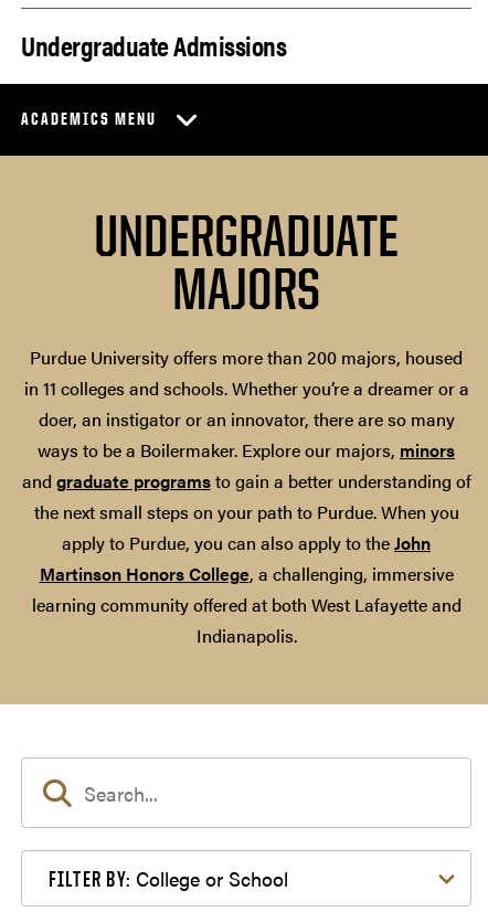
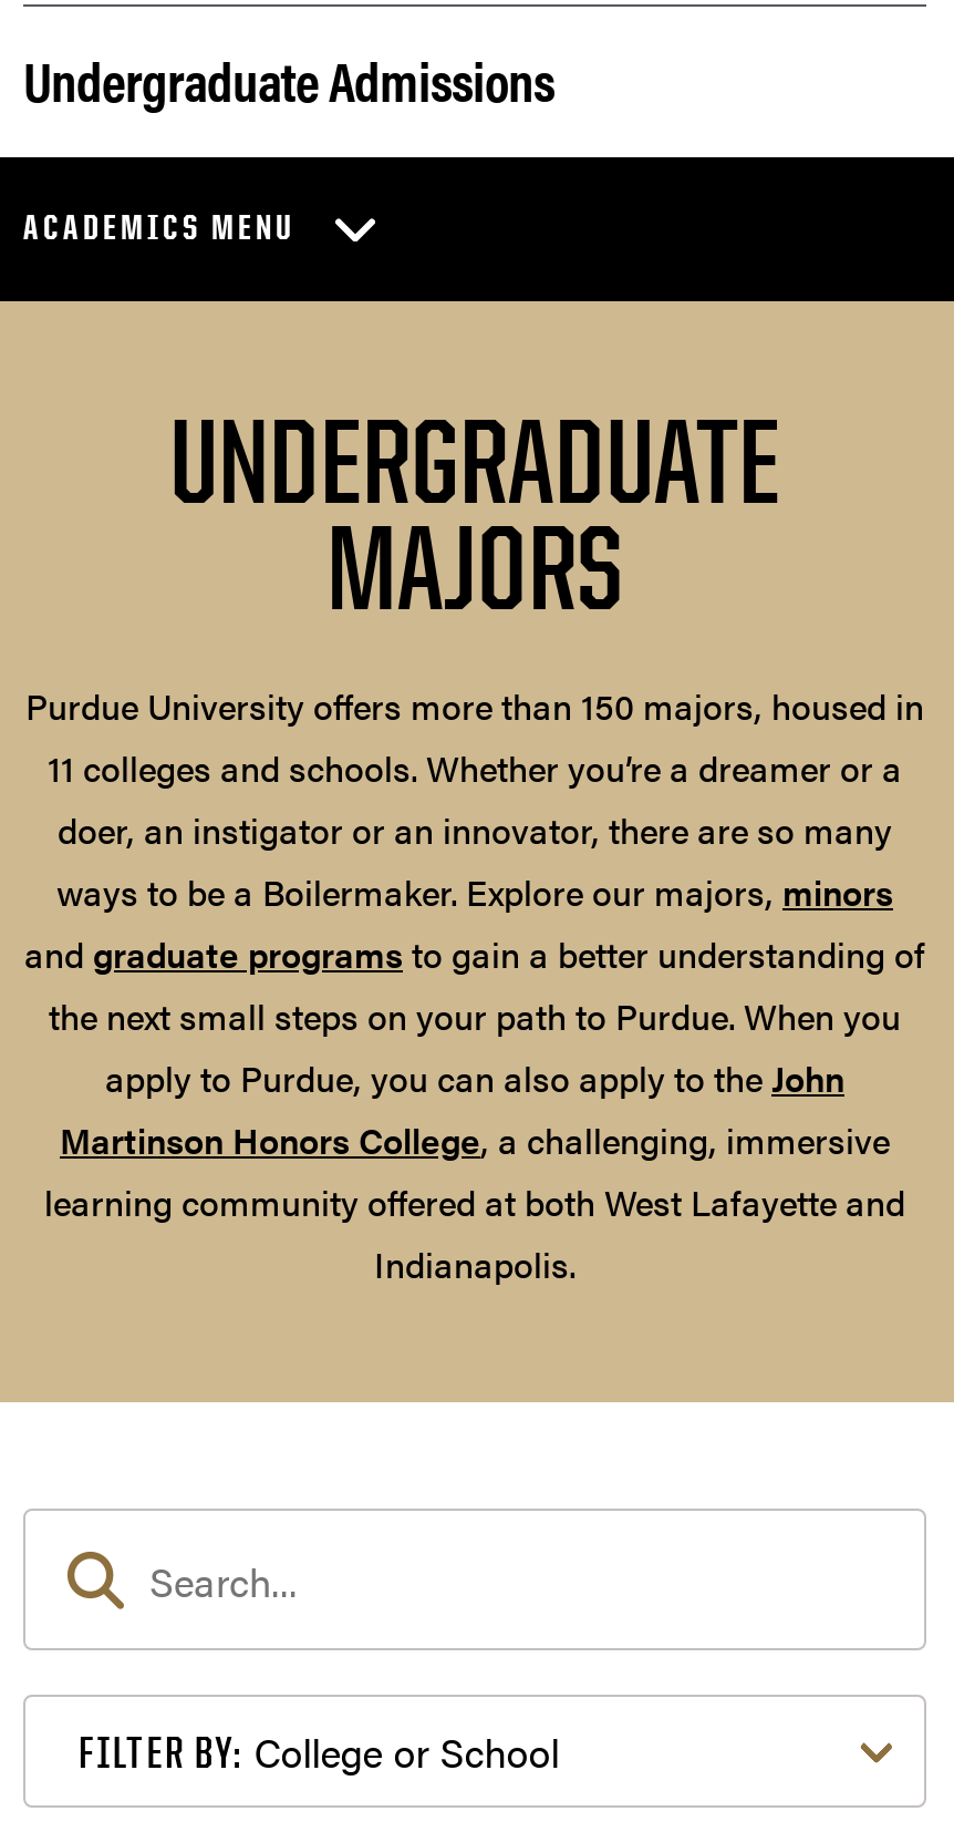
- Purdue University offers more than 200 majors, housed
- in 11 colleges and schools. Whether you’re a dreamer or a
+ Purdue University offers more than 150 majors, housed in
+ 11 colleges and schools. Whether you’re a dreamer or a
